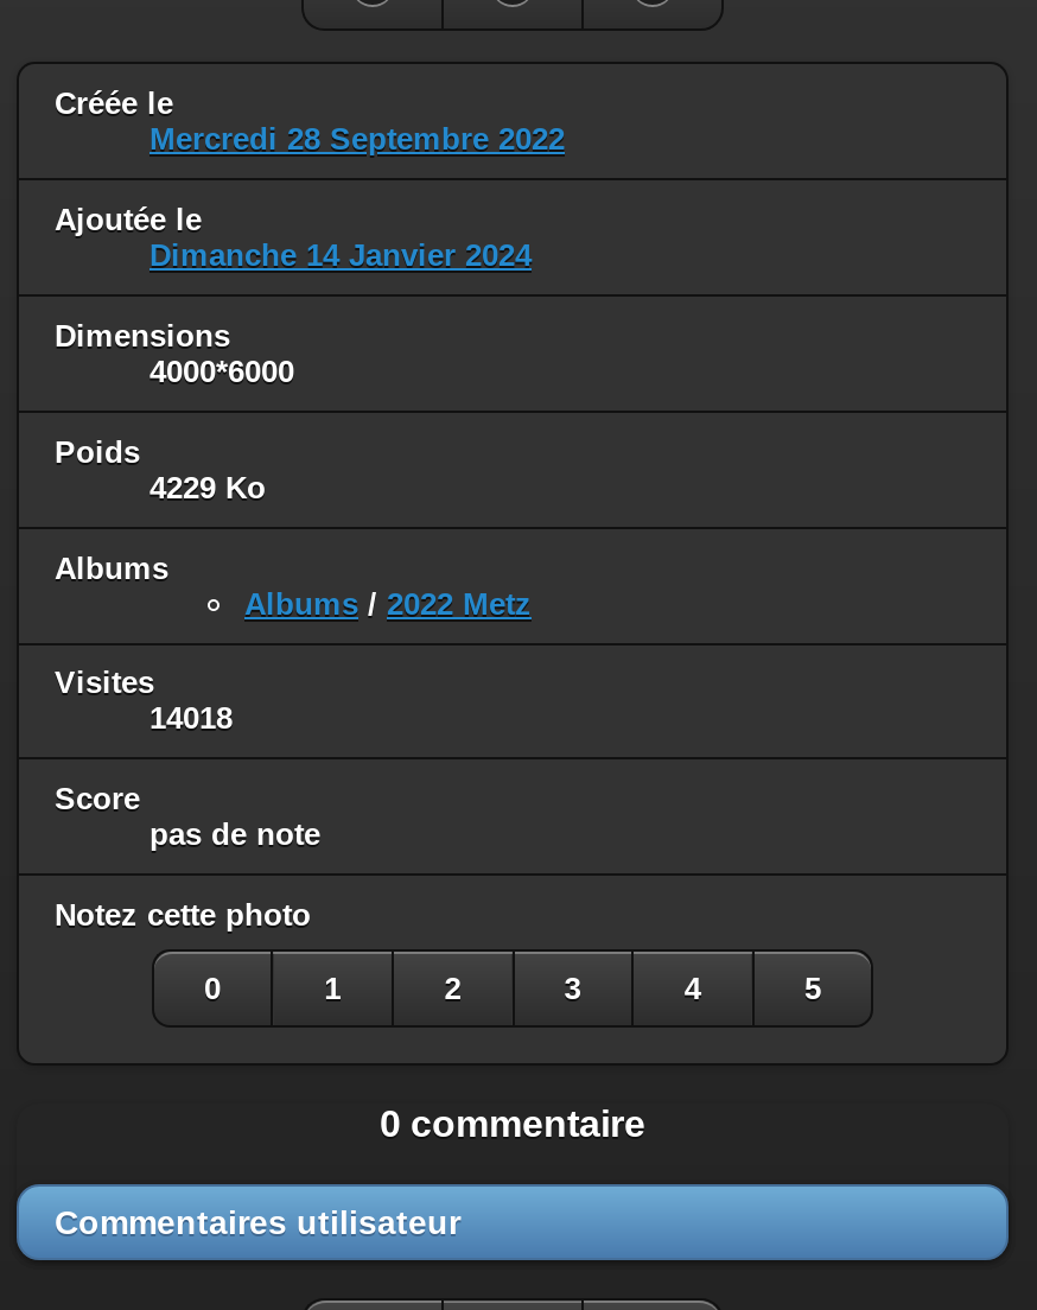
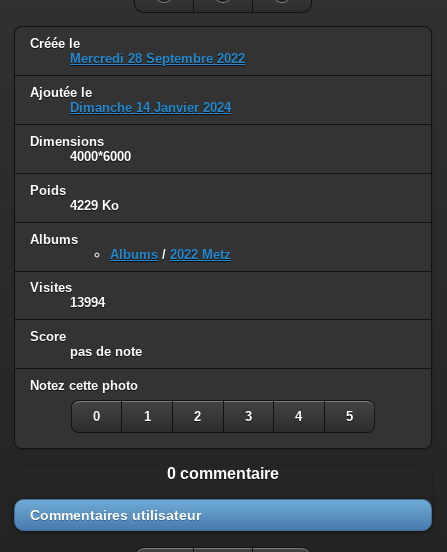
- 14018
+ 13994
